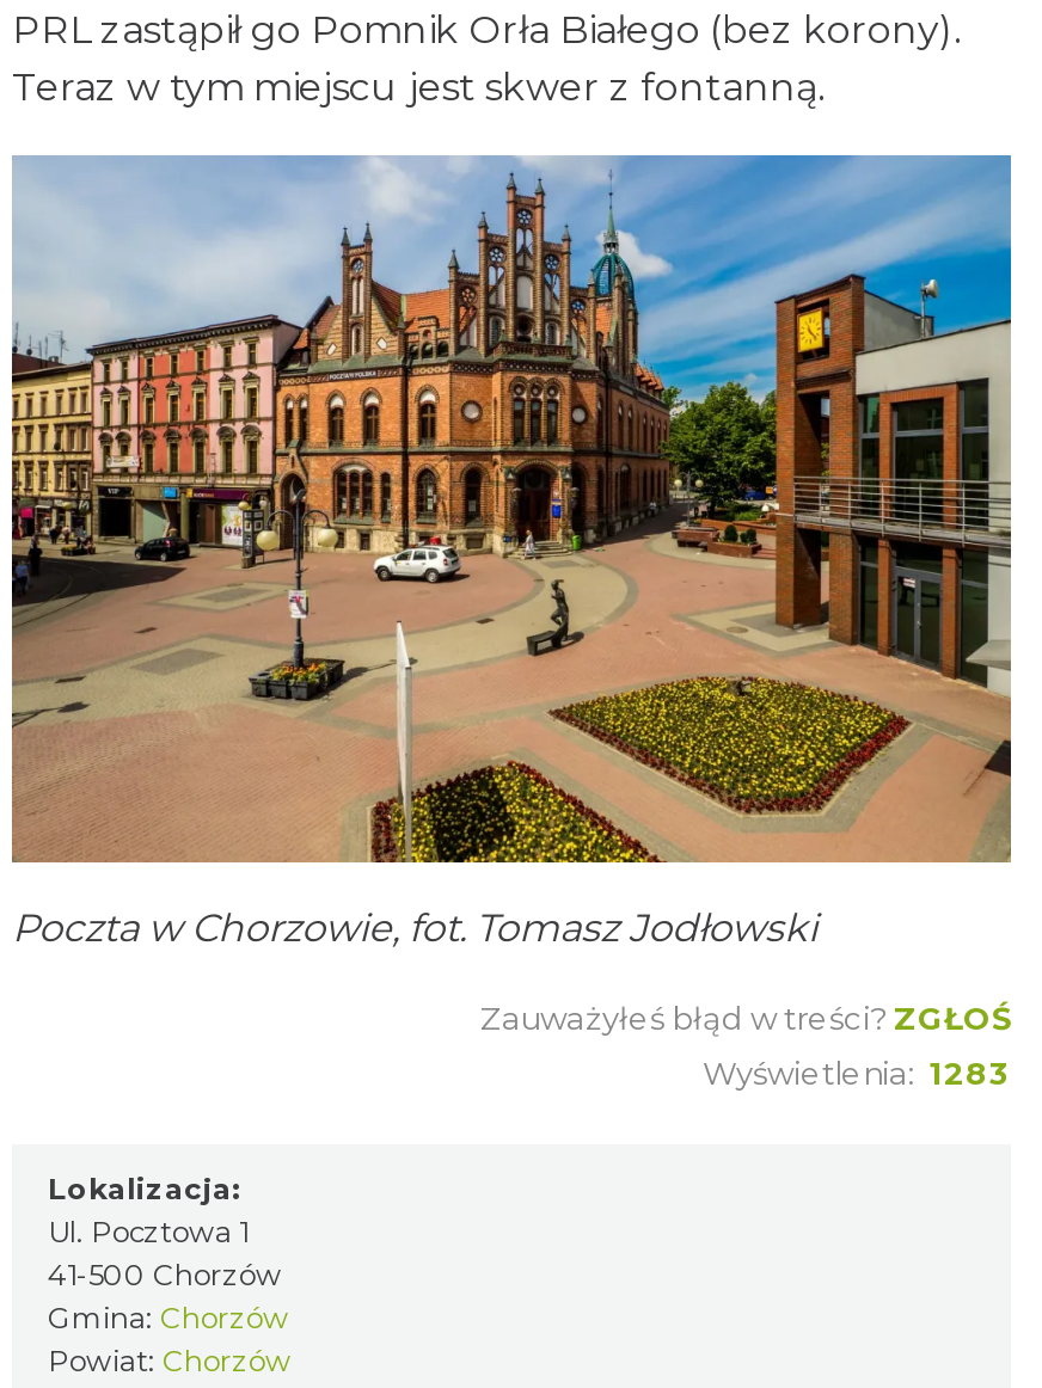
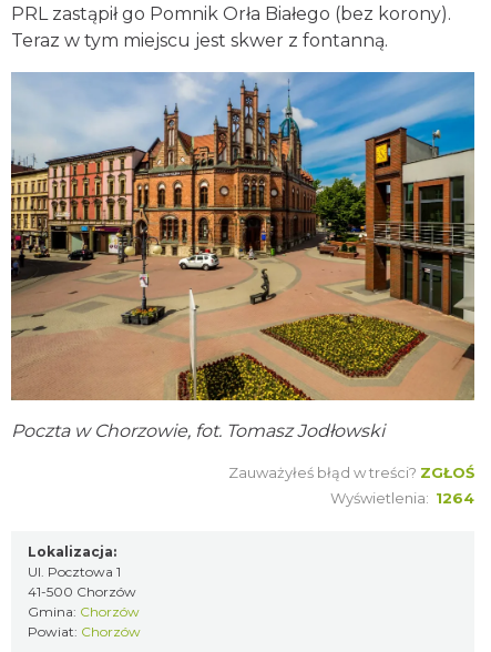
- Wyświetlenia: 1283
+ Wyświetlenia: 1264
